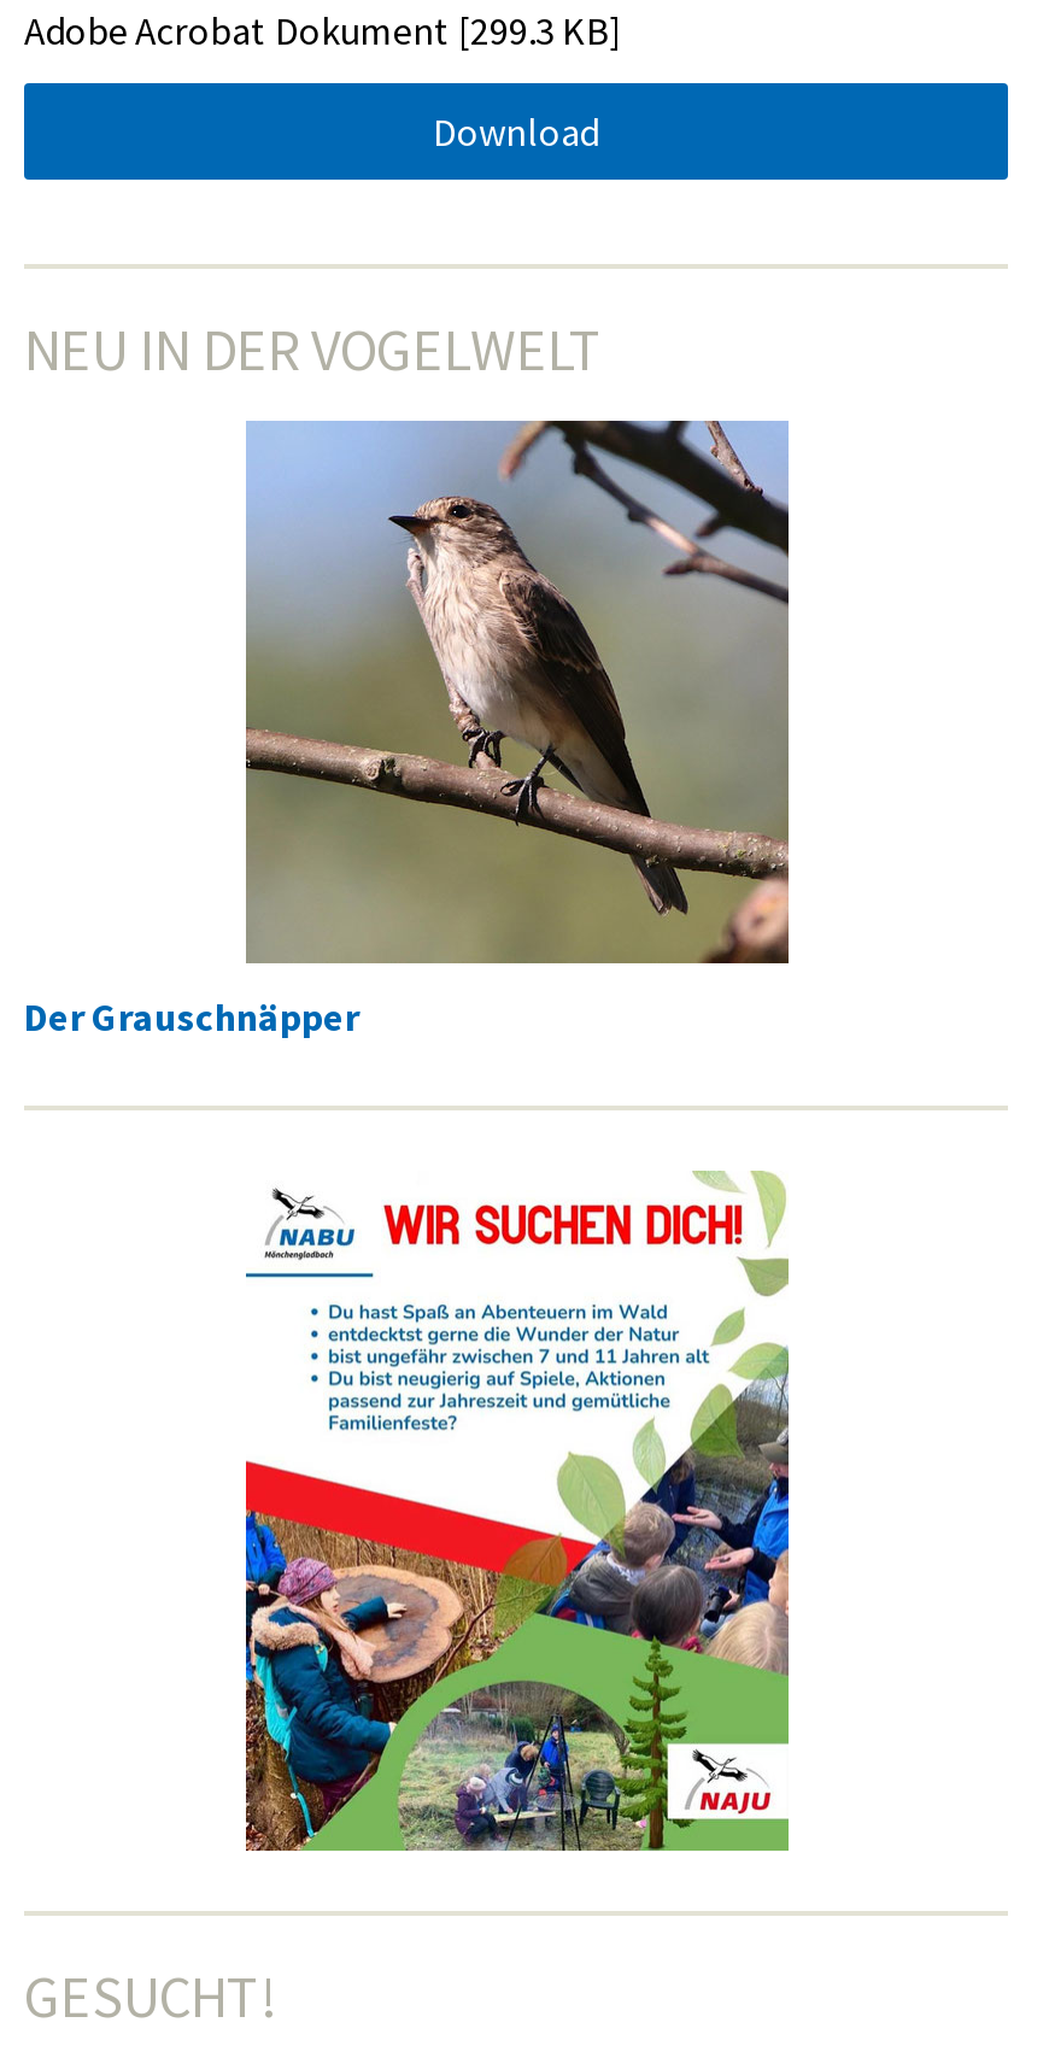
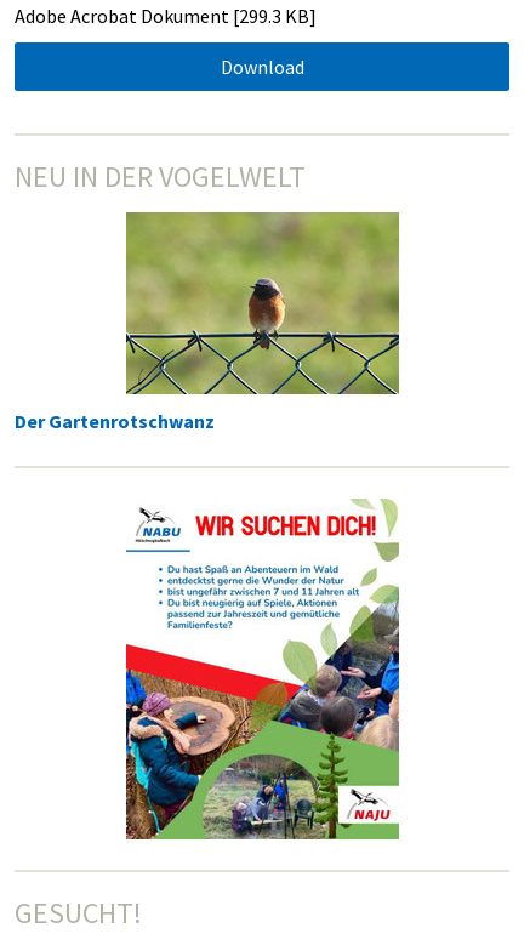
- [image]
- Der Grauschnäpper
+ [image]
+ Der Gartenrotschwanz
